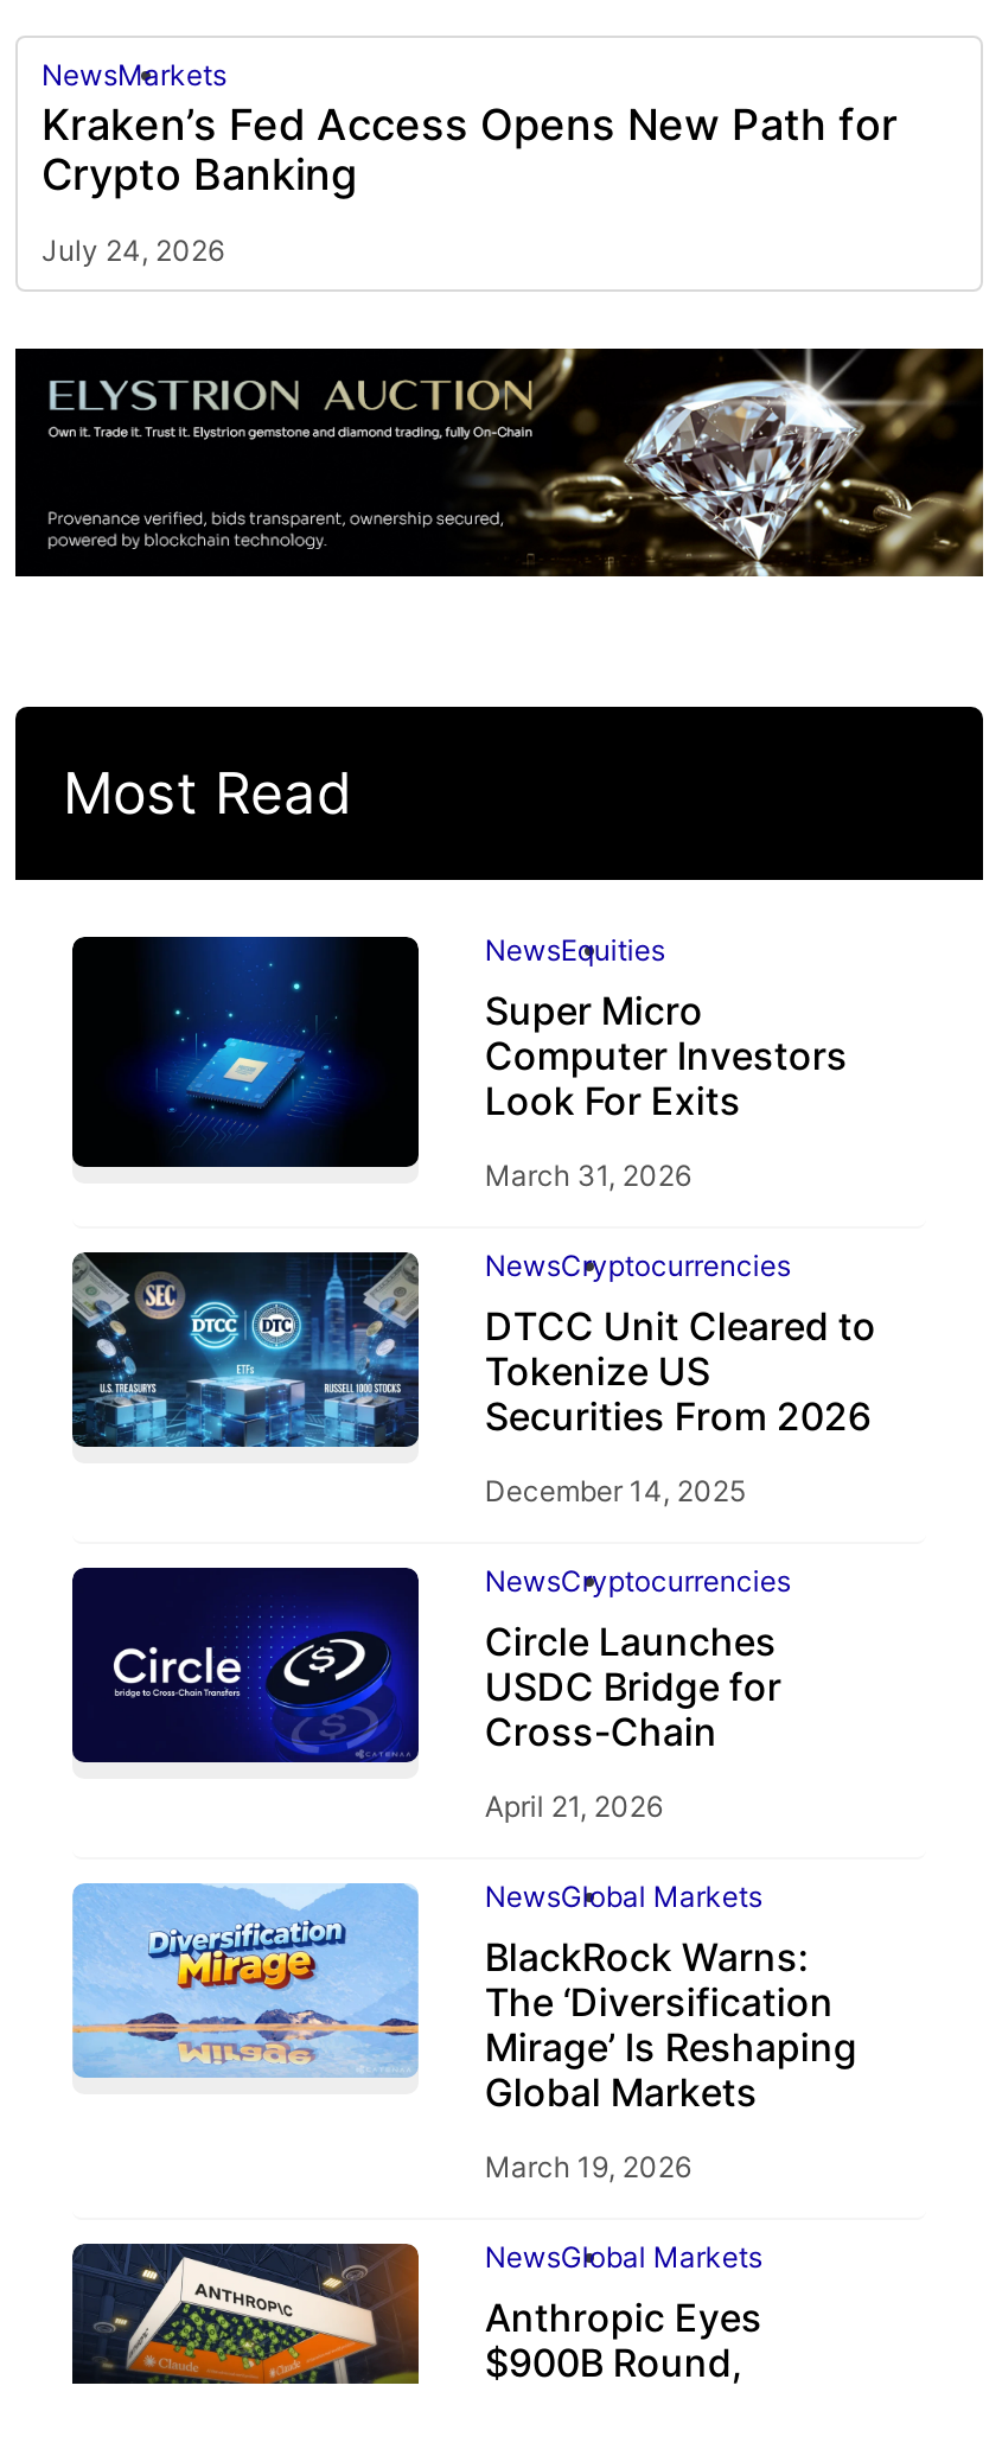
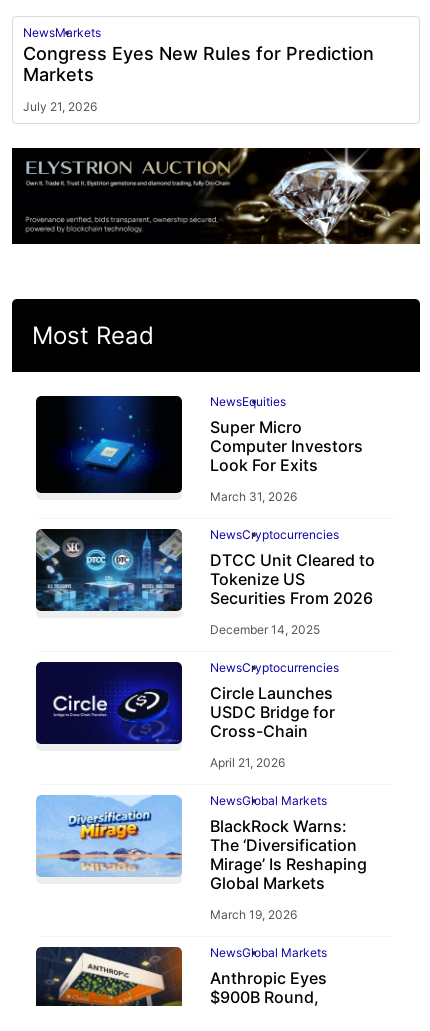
- Kraken’s Fed Access Opens New Path for
- Crypto Banking
+ Congress Eyes New Rules for Prediction
+ Markets

- July 24, 2026
+ July 21, 2026
